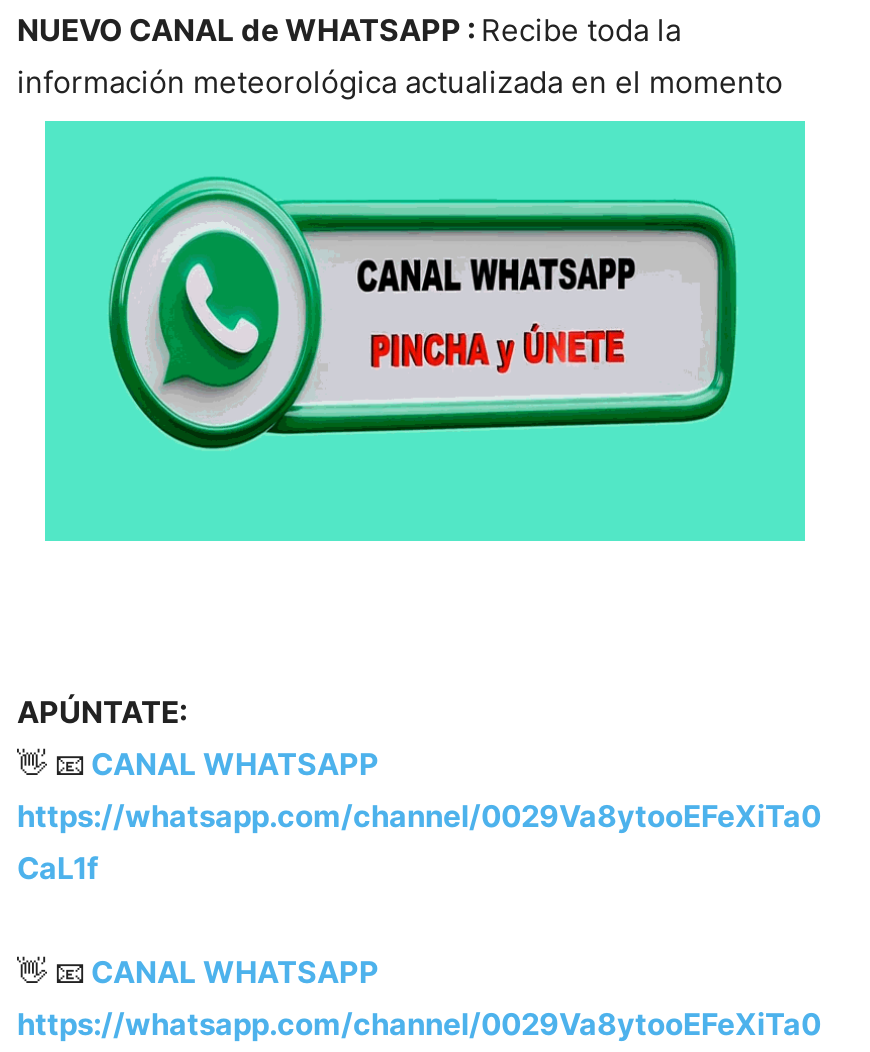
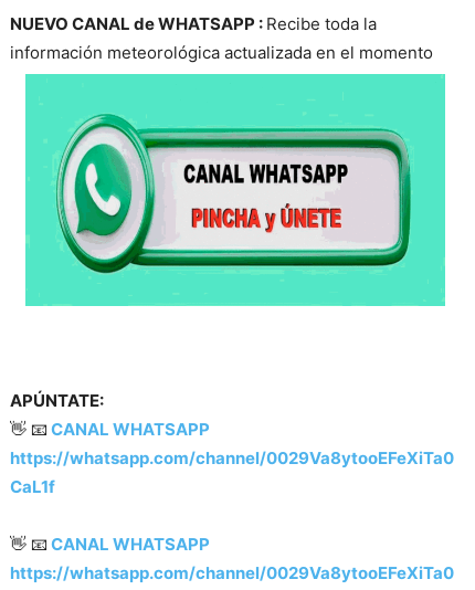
- [image]
+ [image]
